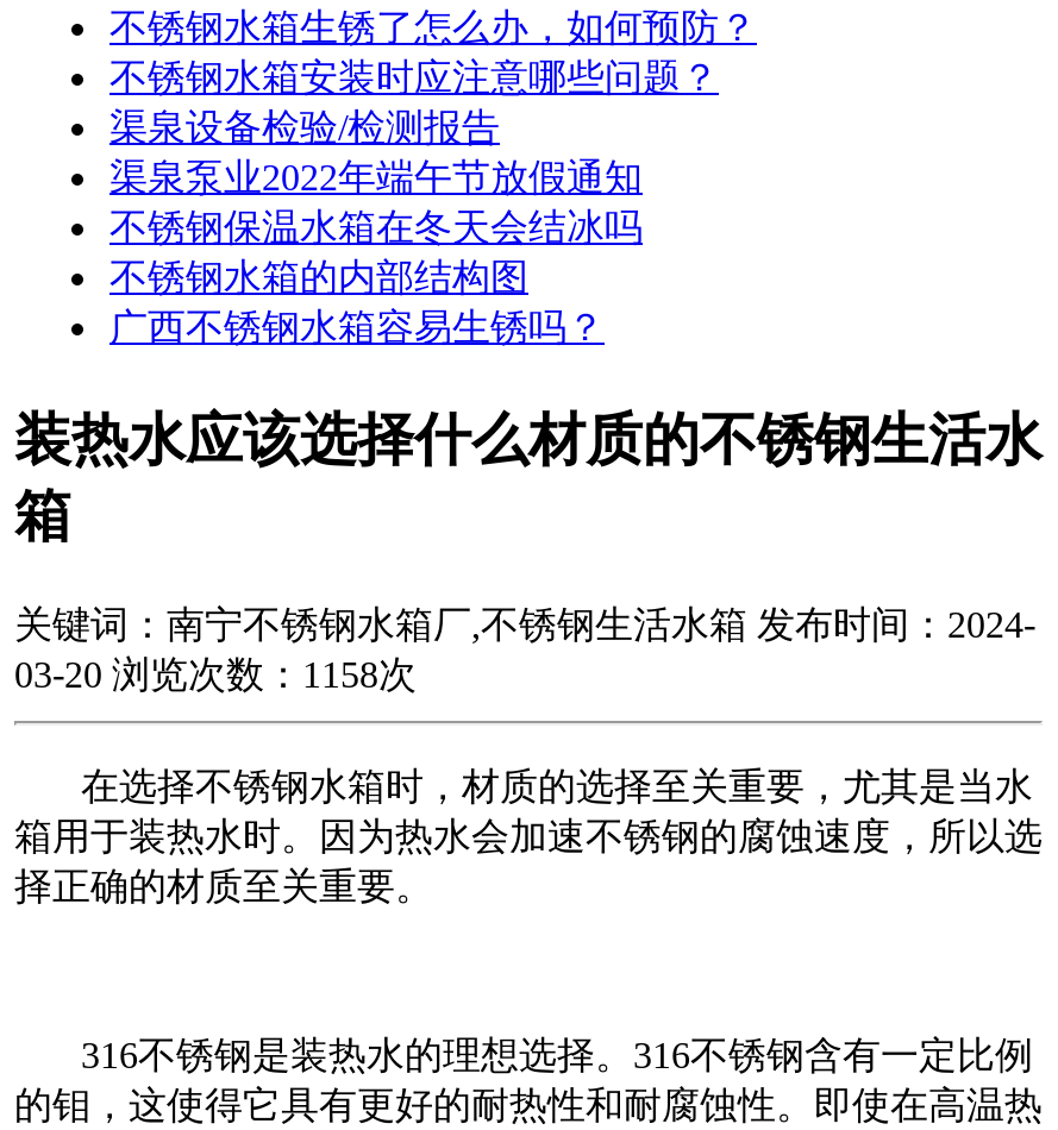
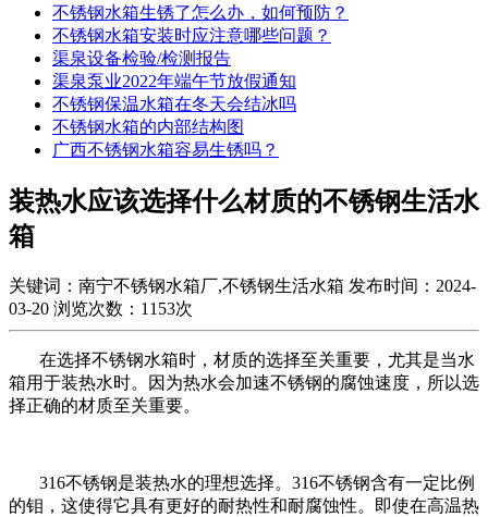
- 03-20 浏览次数：1158次
+ 03-20 浏览次数：1153次
